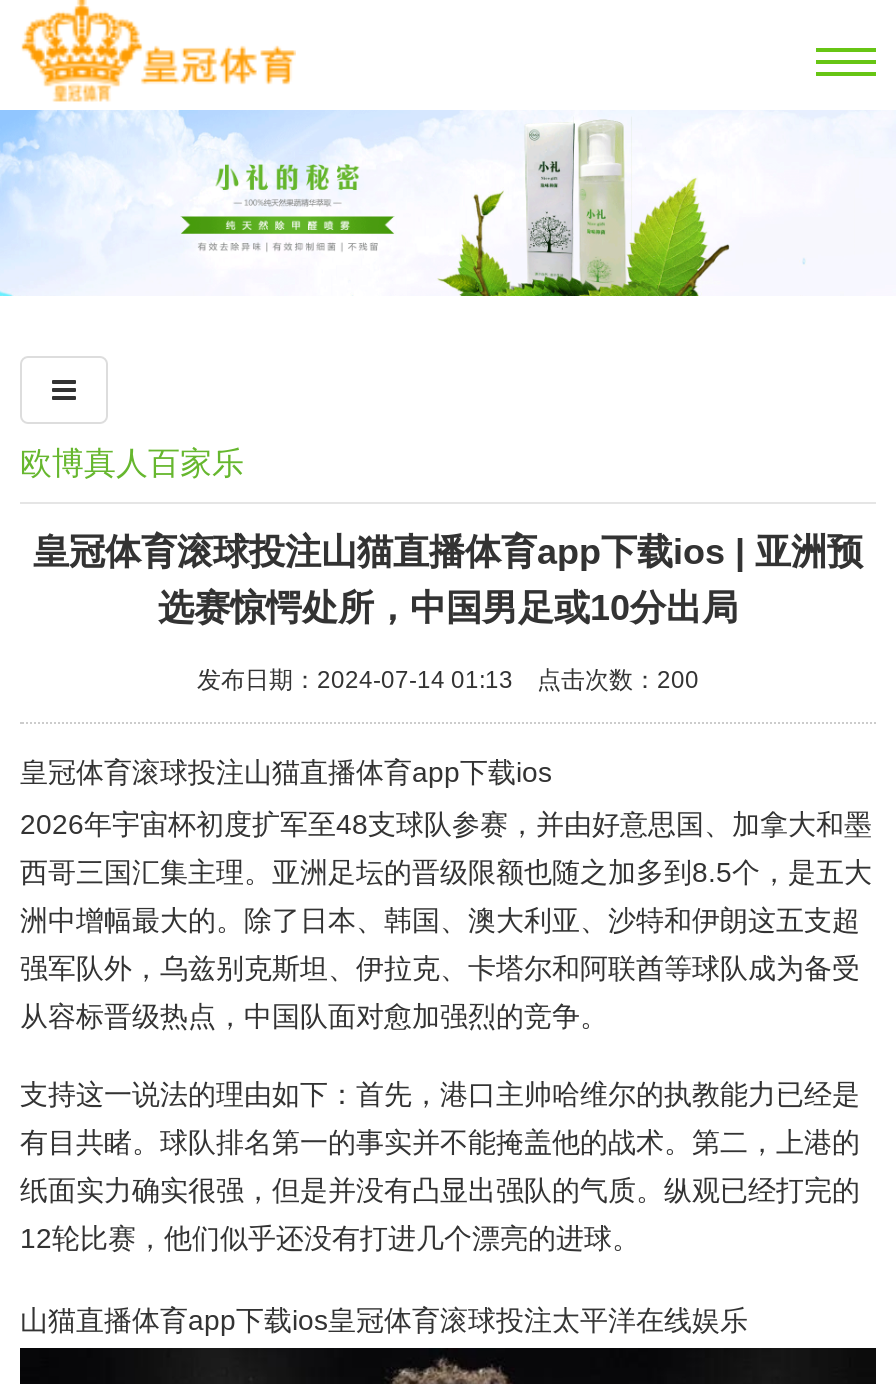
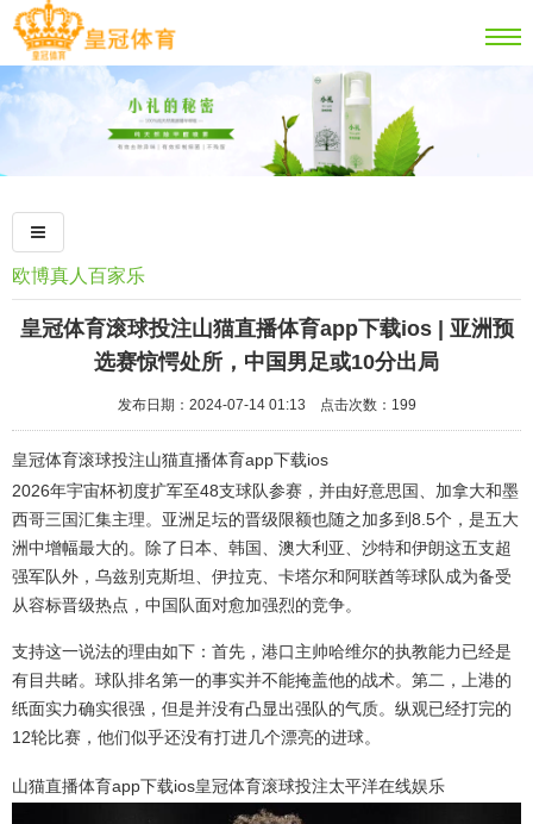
- 发布日期：2024-07-14 01:13 点击次数：200
+ 发布日期：2024-07-14 01:13 点击次数：199
